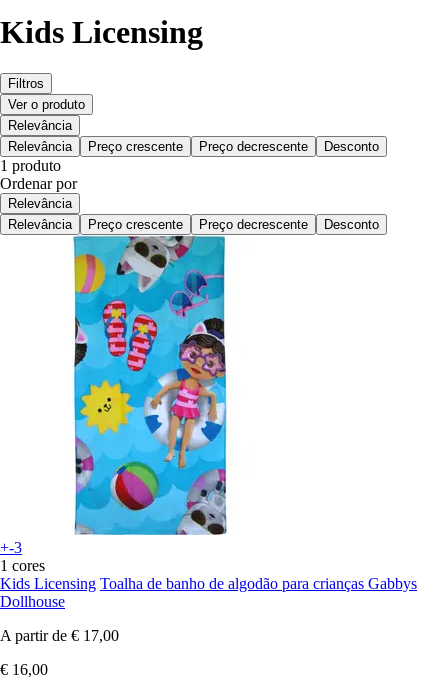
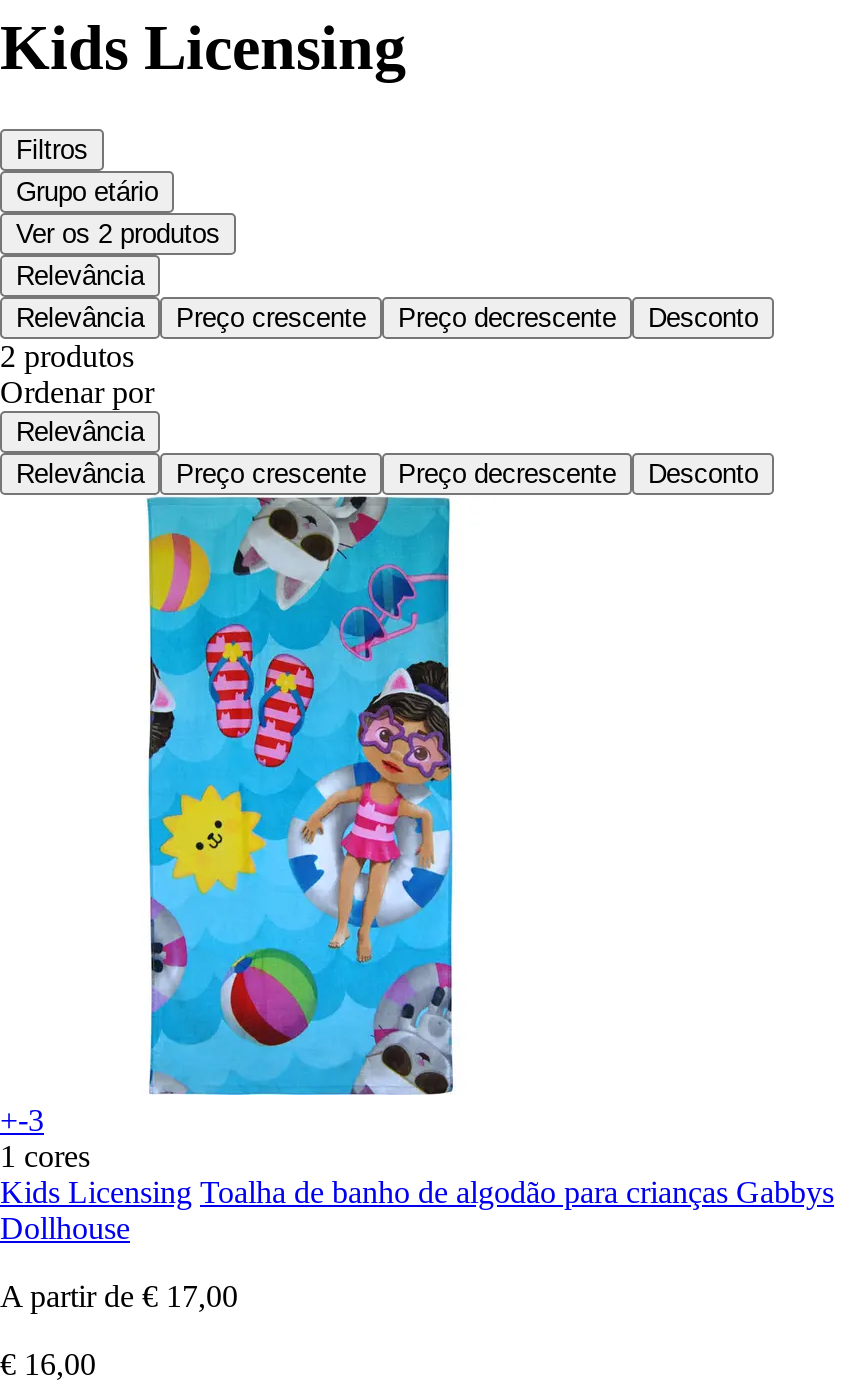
- Ver o produto
+ Grupo etário
+ Ver os 2 produtos

- 1 produto
+ 2 produtos
